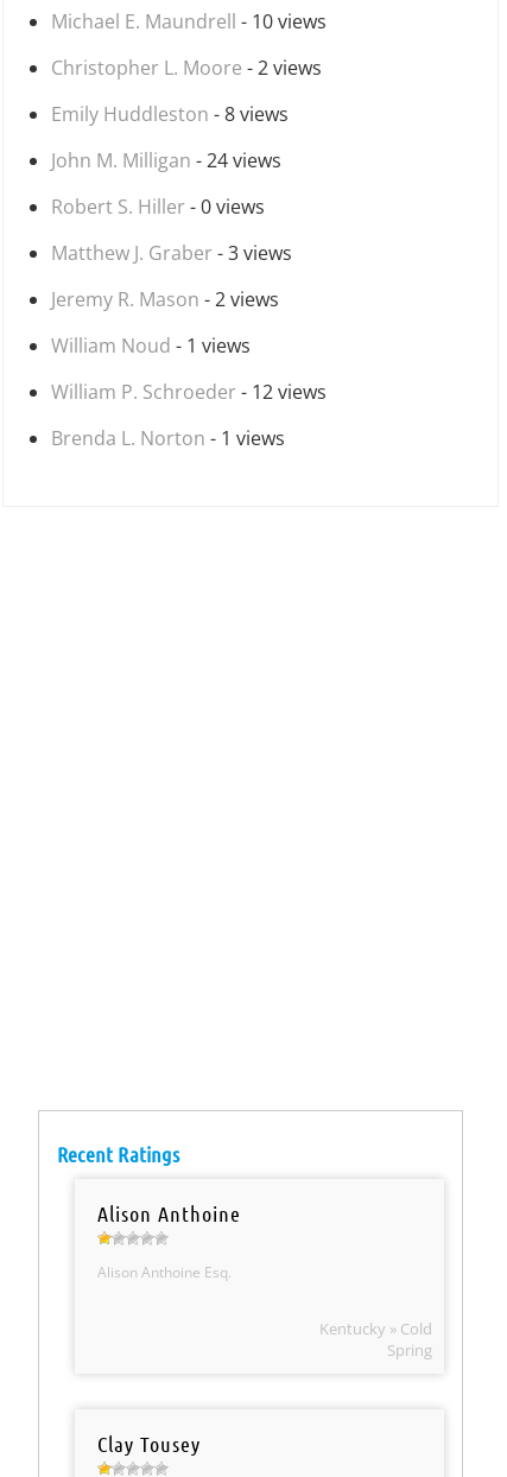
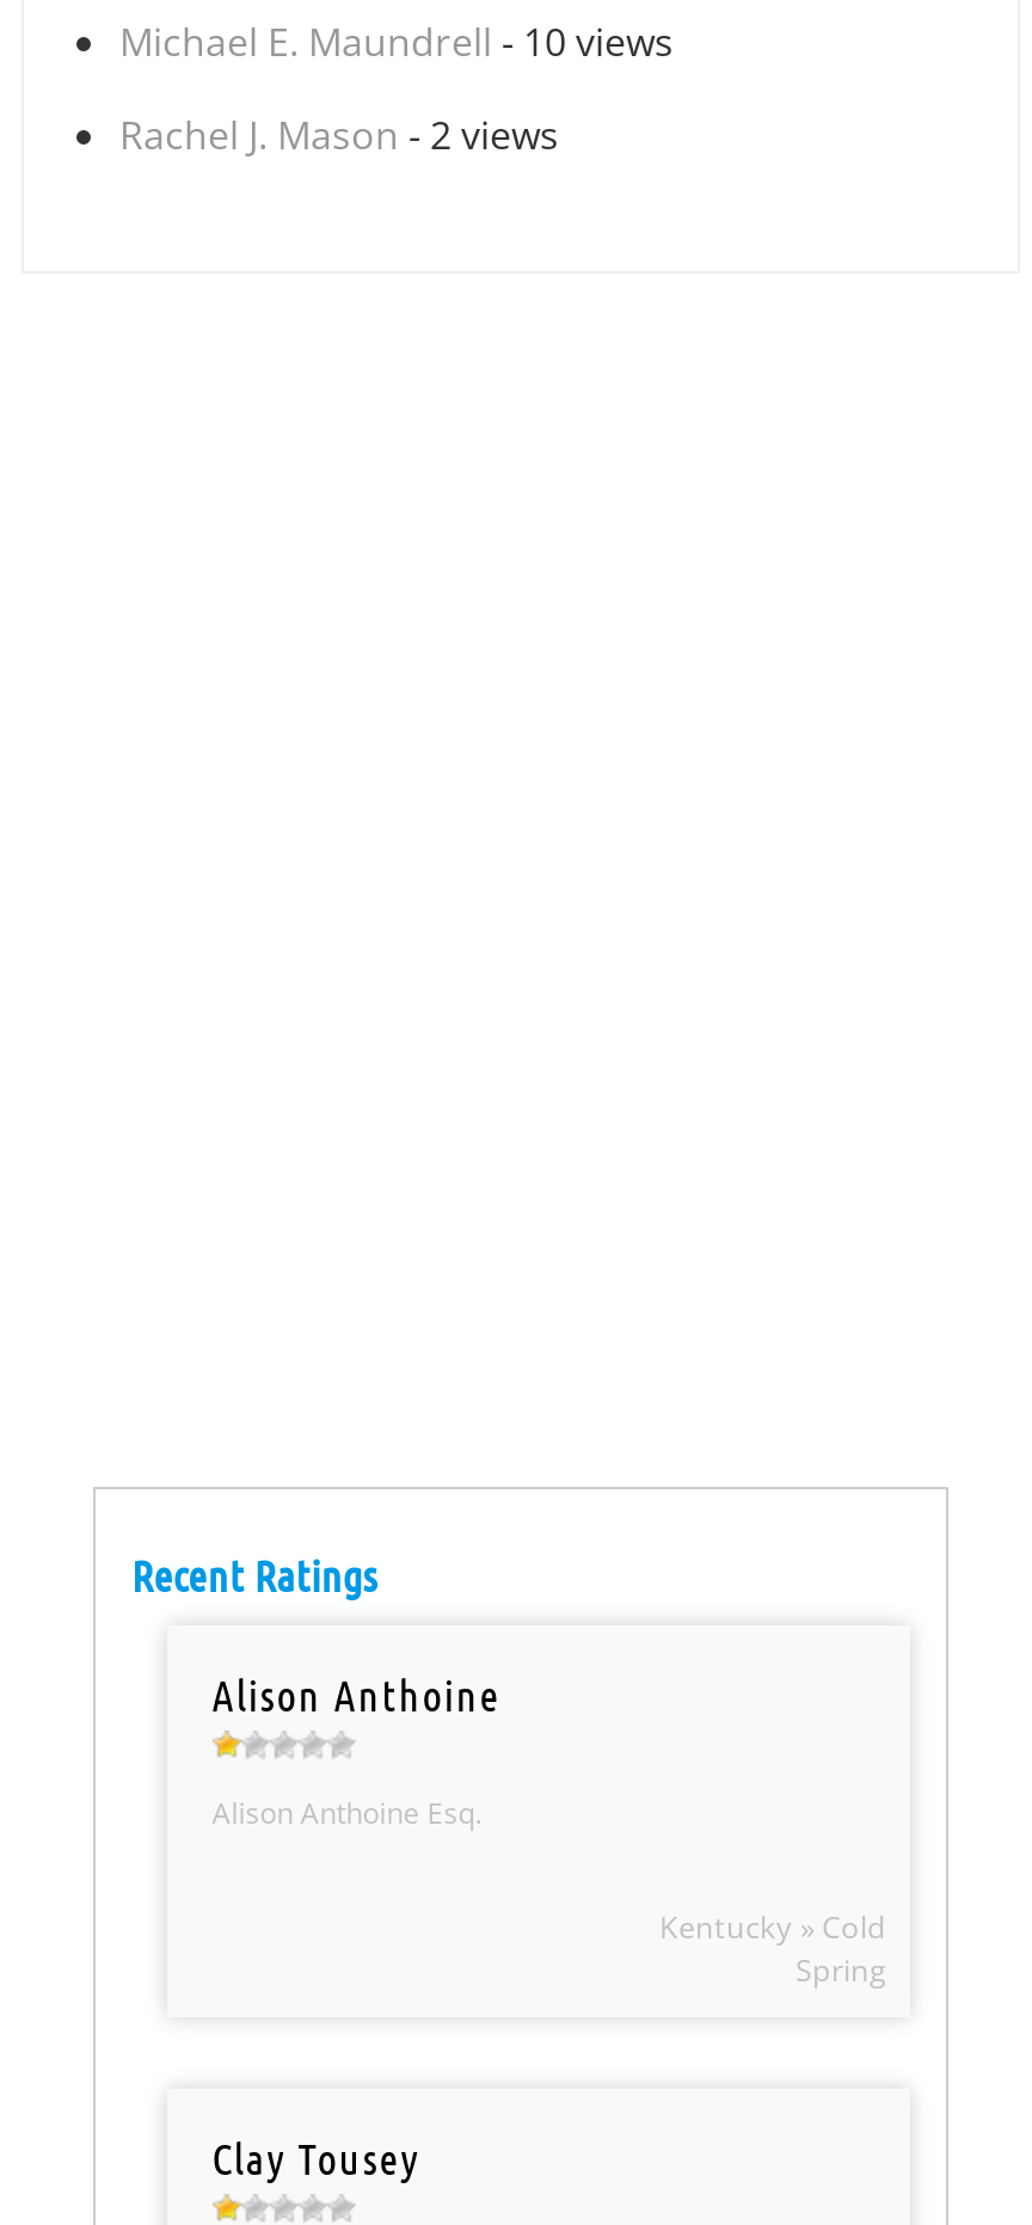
- Christopher L. Moore - 2 views
- Emily Huddleston - 8 views
- John M. Milligan - 24 views
- Robert S. Hiller - 0 views
- Matthew J. Graber - 3 views
- Jeremy R. Mason - 2 views
- William Noud - 1 views
- William P. Schroeder - 12 views
- Brenda L. Norton - 1 views
+ Rachel J. Mason - 2 views
